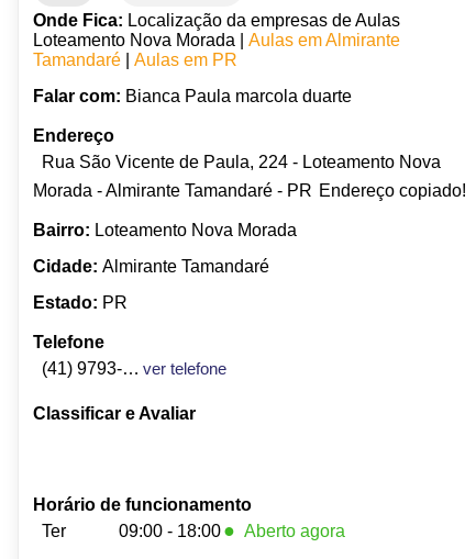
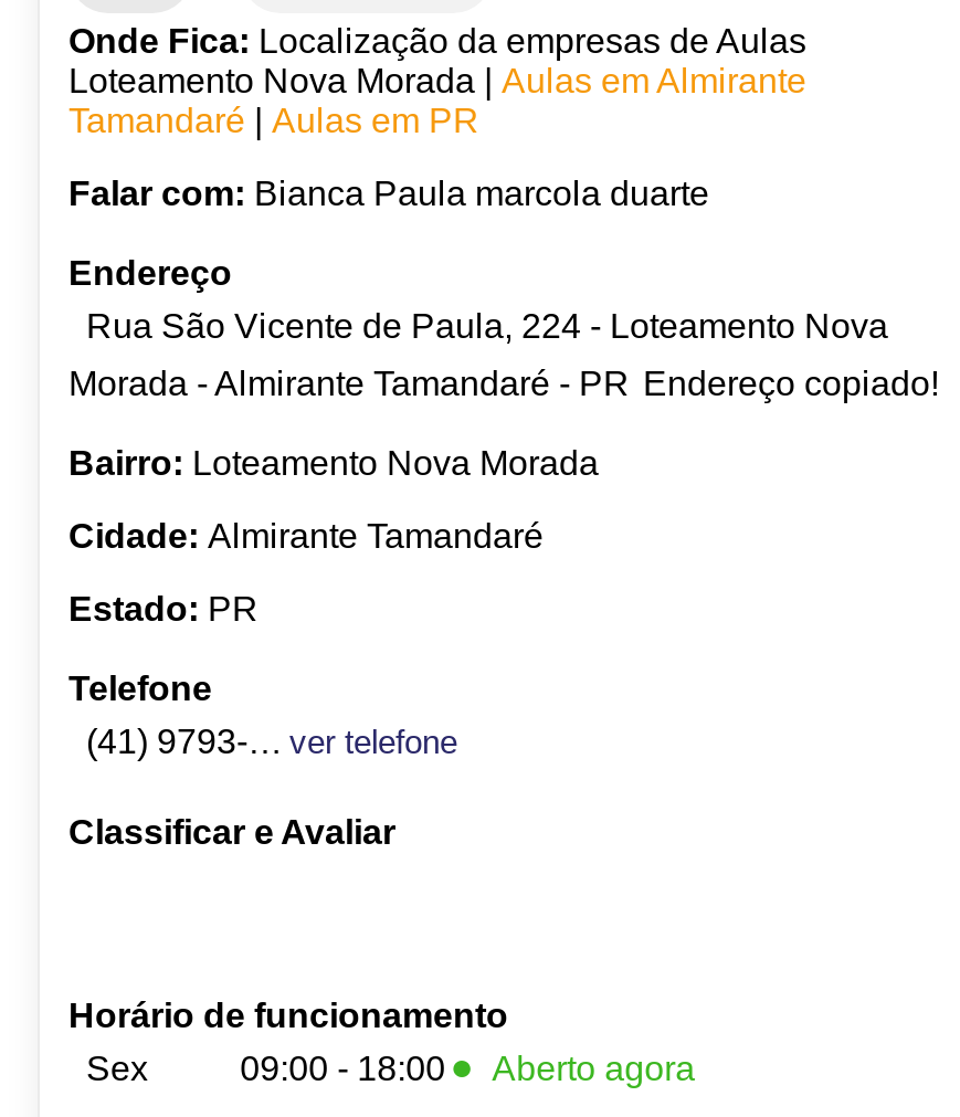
- Ter
+ Sex
